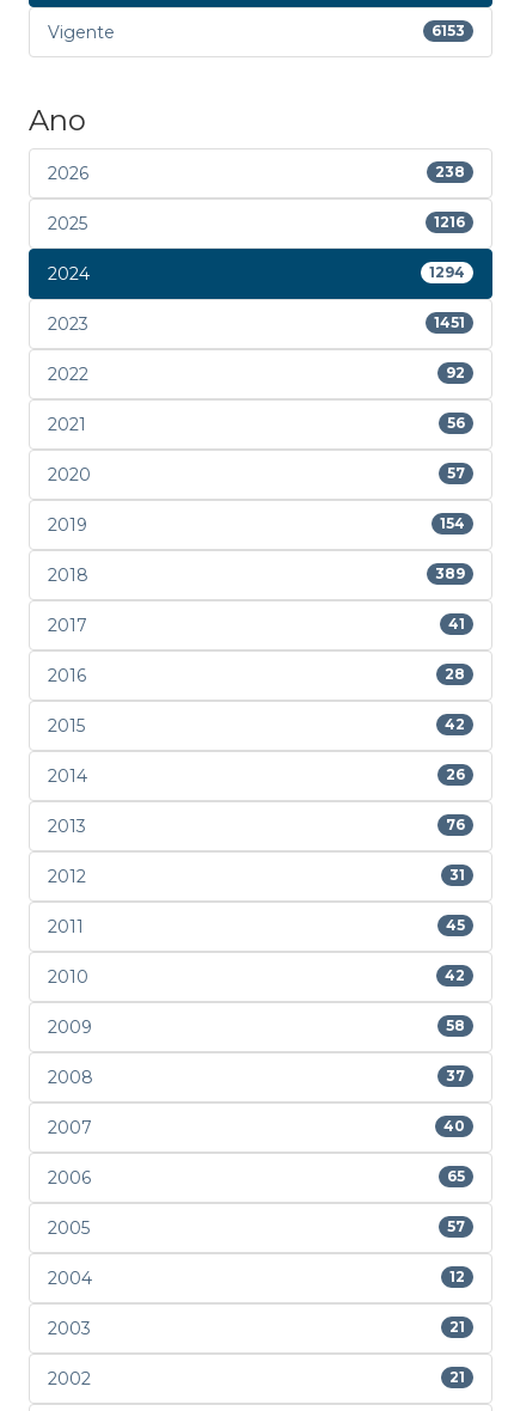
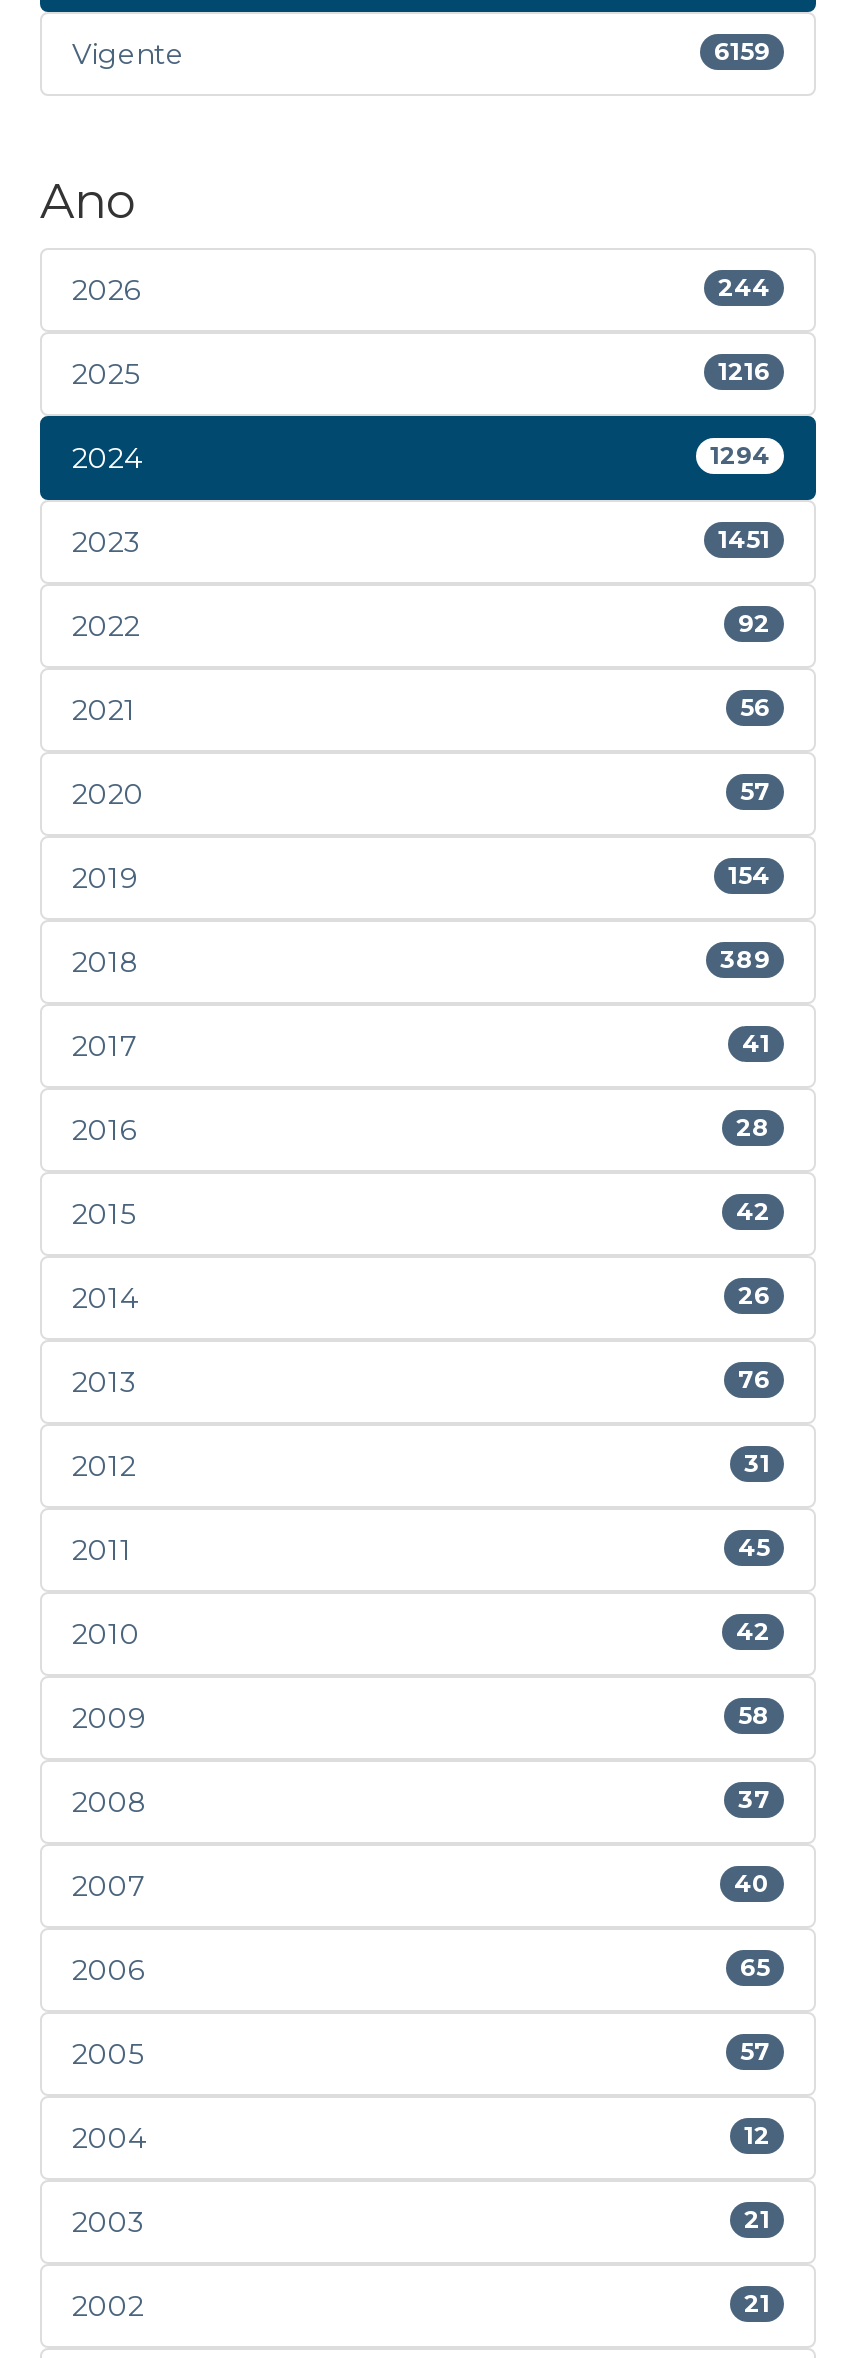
- 6153
+ 6159

- 238
+ 244
